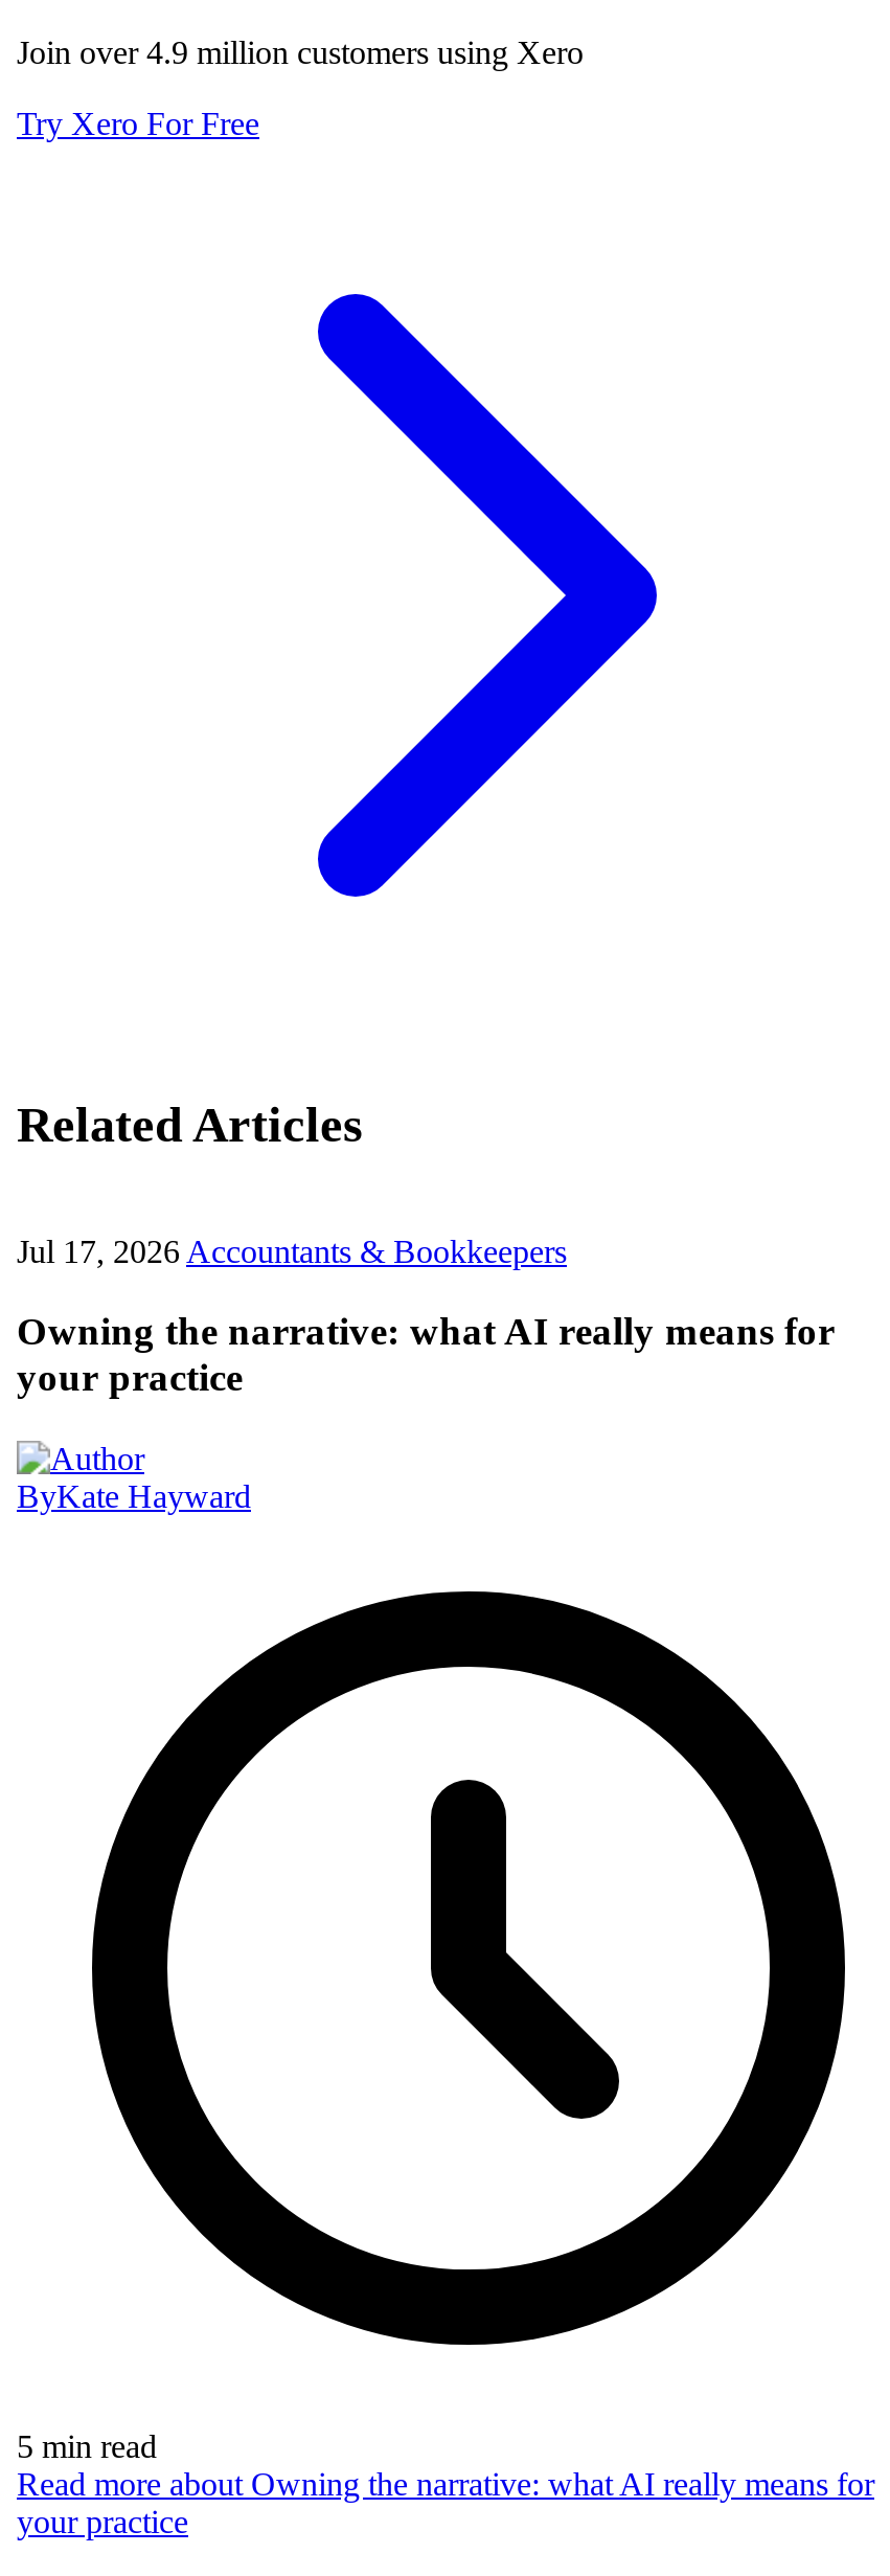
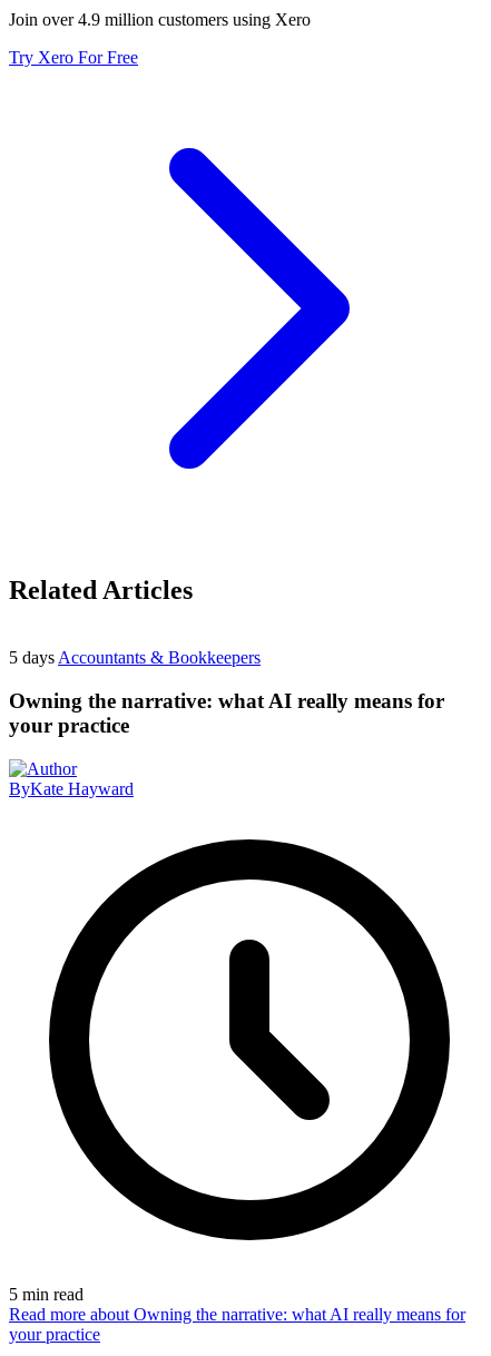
- Jul 17, 2026 Accountants & Bookkeepers
+ 5 days Accountants & Bookkeepers
